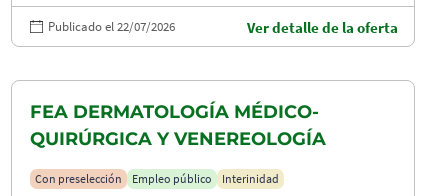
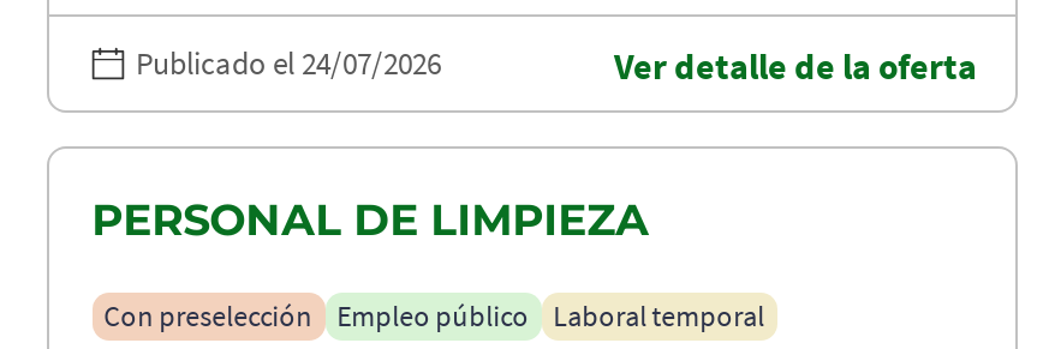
- Publicado el 22/07/2026
+ Publicado el 24/07/2026

- FEA DERMATOLOGÍA MÉDICO-
- QUIRÚRGICA Y VENEREOLOGÍA
+ PERSONAL DE LIMPIEZA

- Interinidad
+ Laboral temporal
